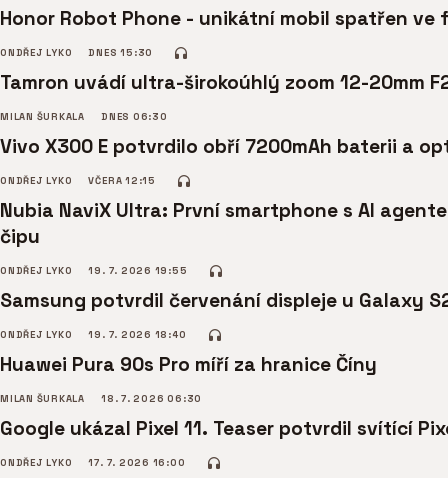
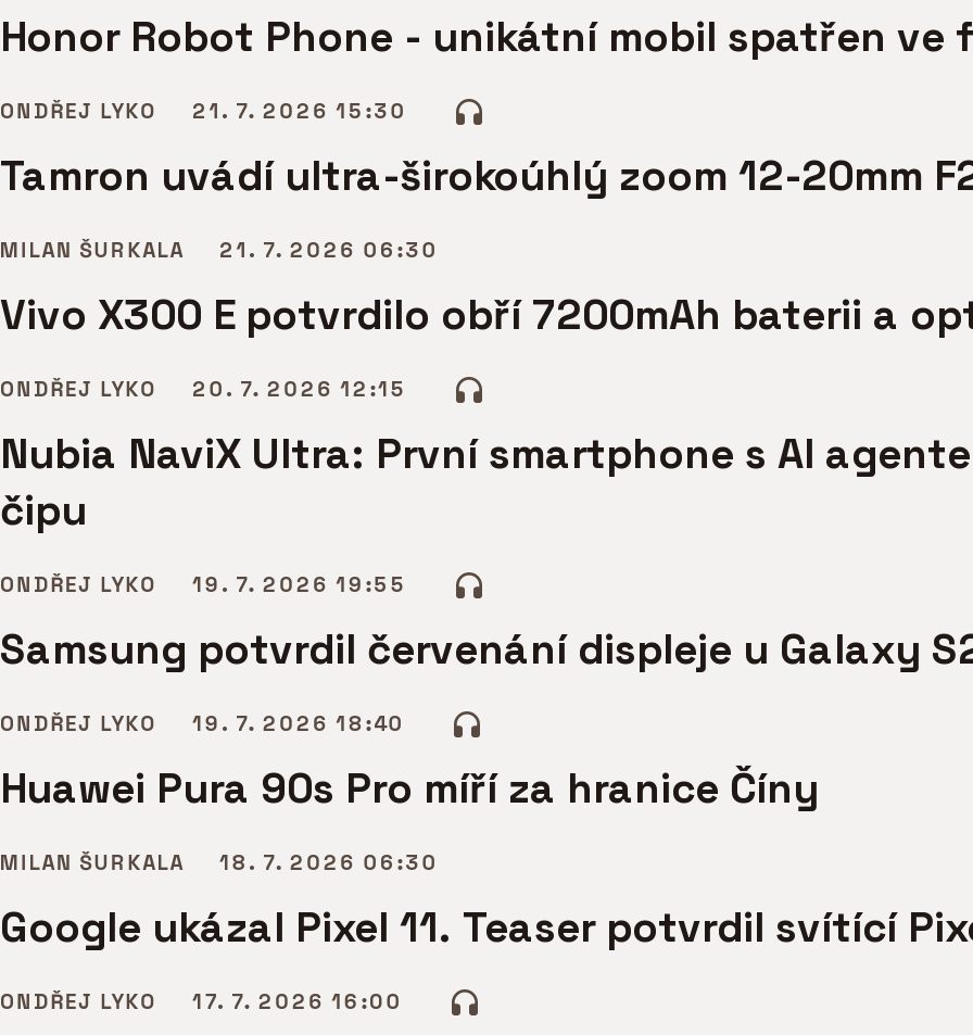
- ONDŘEJ LYKO DNES 15:30
+ ONDŘEJ LYKO 21. 7. 2026 15:30

- MILAN ŠURKALA DNES 06:30
+ MILAN ŠURKALA 21. 7. 2026 06:30

- ONDŘEJ LYKO VČERA 12:15
+ ONDŘEJ LYKO 20. 7. 2026 12:15
